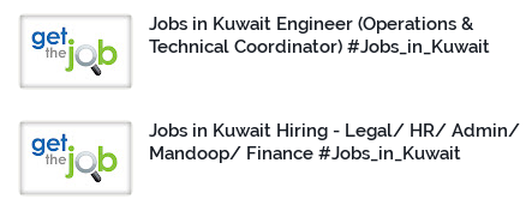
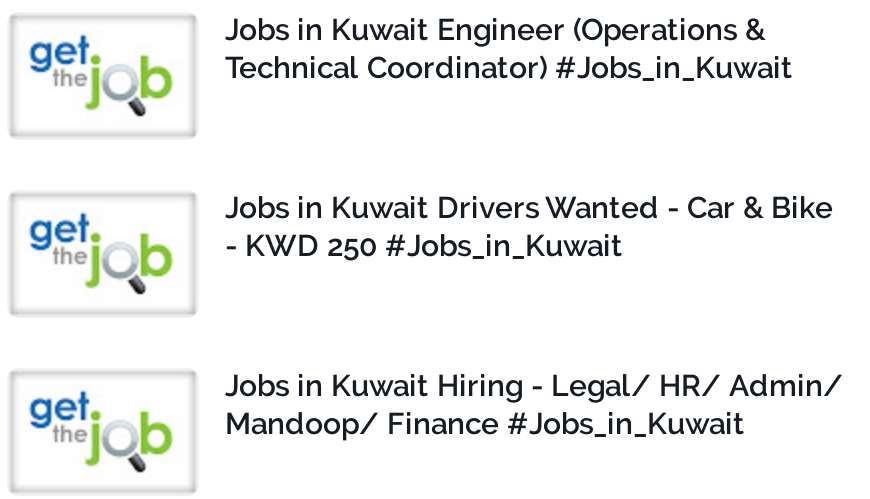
+ Jobs in Kuwait Drivers Wanted - Car & Bike
+ - KWD 250 #Jobs_in_Kuwait
